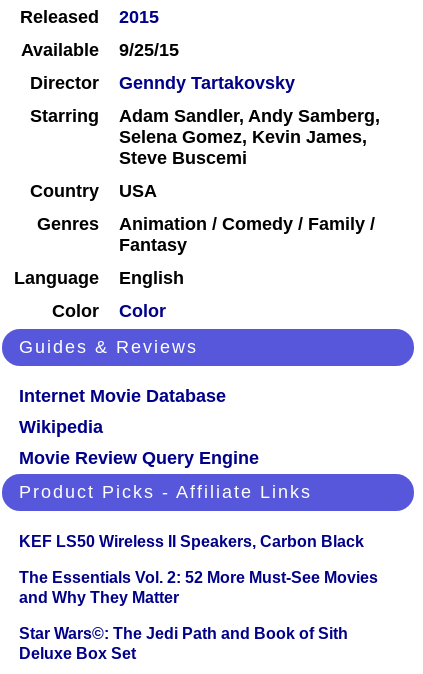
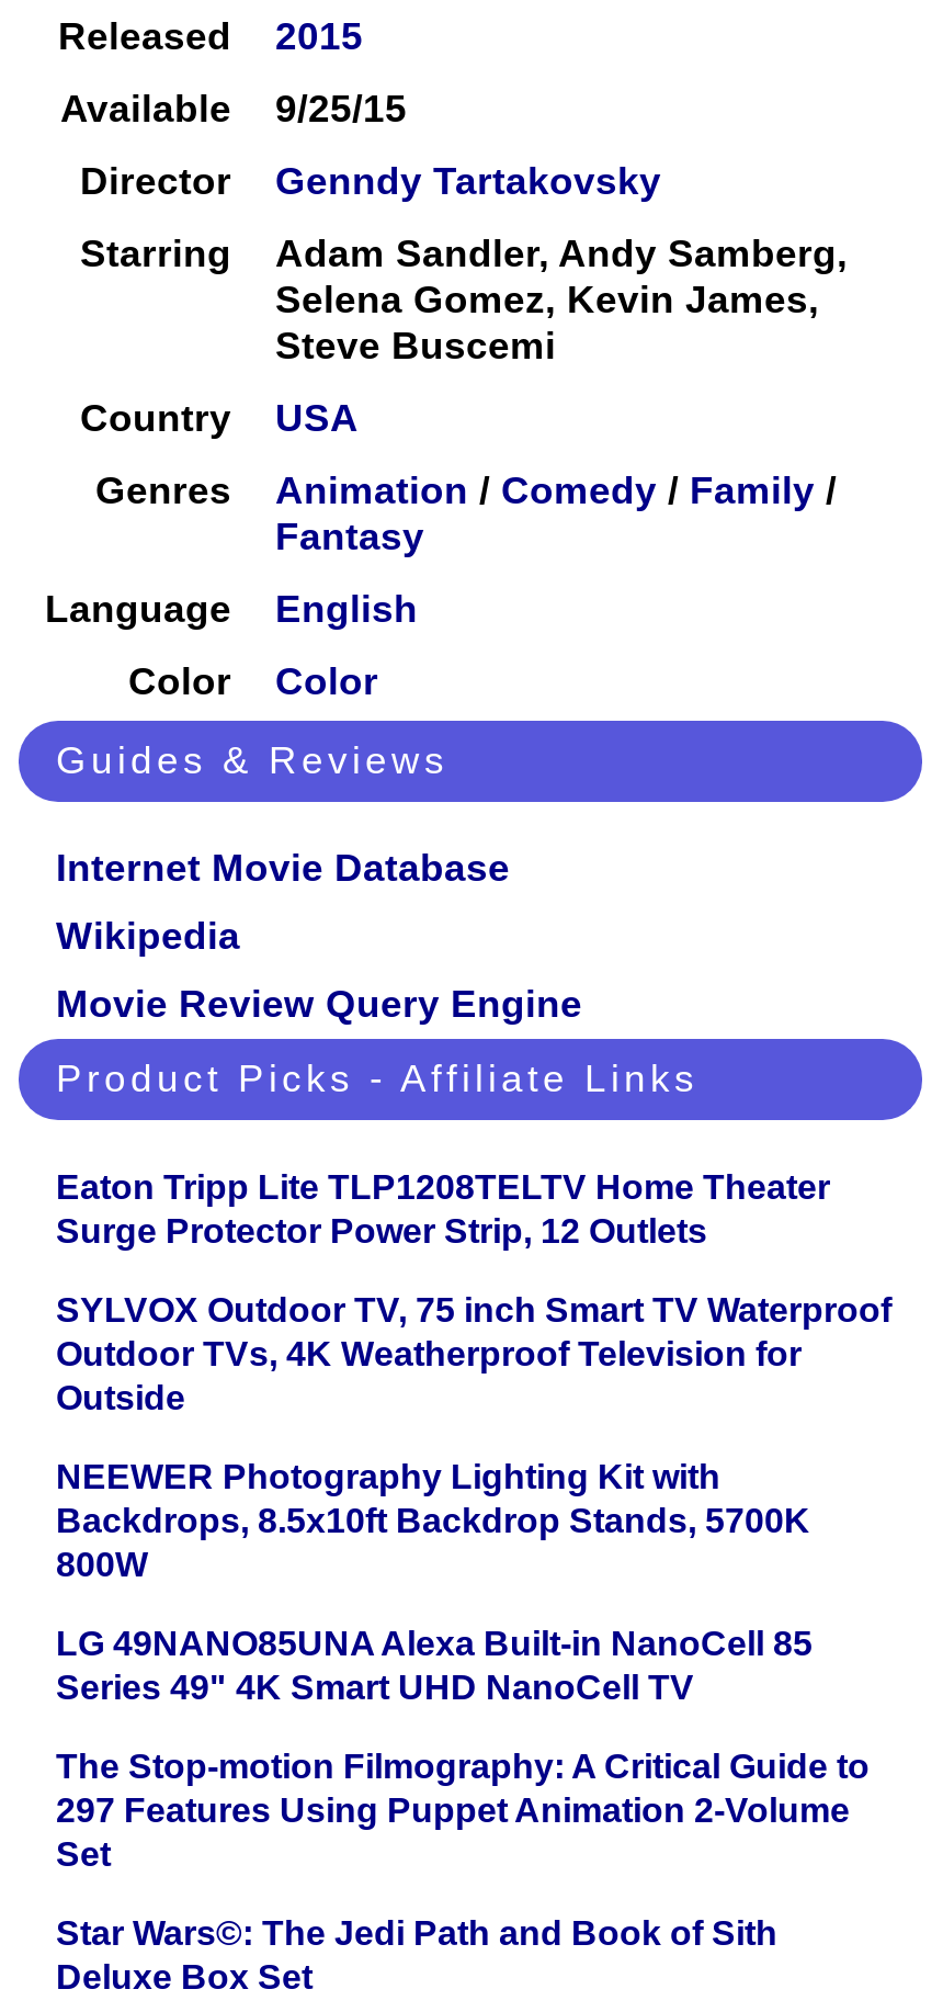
- KEF LS50 Wireless II Speakers, Carbon Black
- The Essentials Vol. 2: 52 More Must-See Movies
- and Why They Matter
+ Eaton Tripp Lite TLP1208TELTV Home Theater
+ Surge Protector Power Strip, 12 Outlets
+ SYLVOX Outdoor TV, 75 inch Smart TV Waterproof
+ Outdoor TVs, 4K Weatherproof Television for
+ Outside
+ NEEWER Photography Lighting Kit with
+ Backdrops, 8.5x10ft Backdrop Stands, 5700K
+ 800W
+ LG 49NANO85UNA Alexa Built-in NanoCell 85
+ Series 49" 4K Smart UHD NanoCell TV
+ The Stop-motion Filmography: A Critical Guide to
+ 297 Features Using Puppet Animation 2-Volume
+ Set
